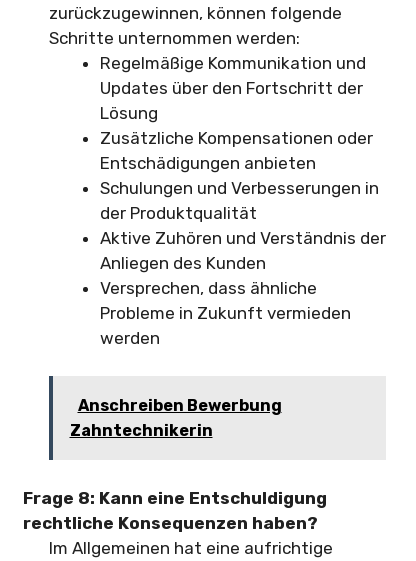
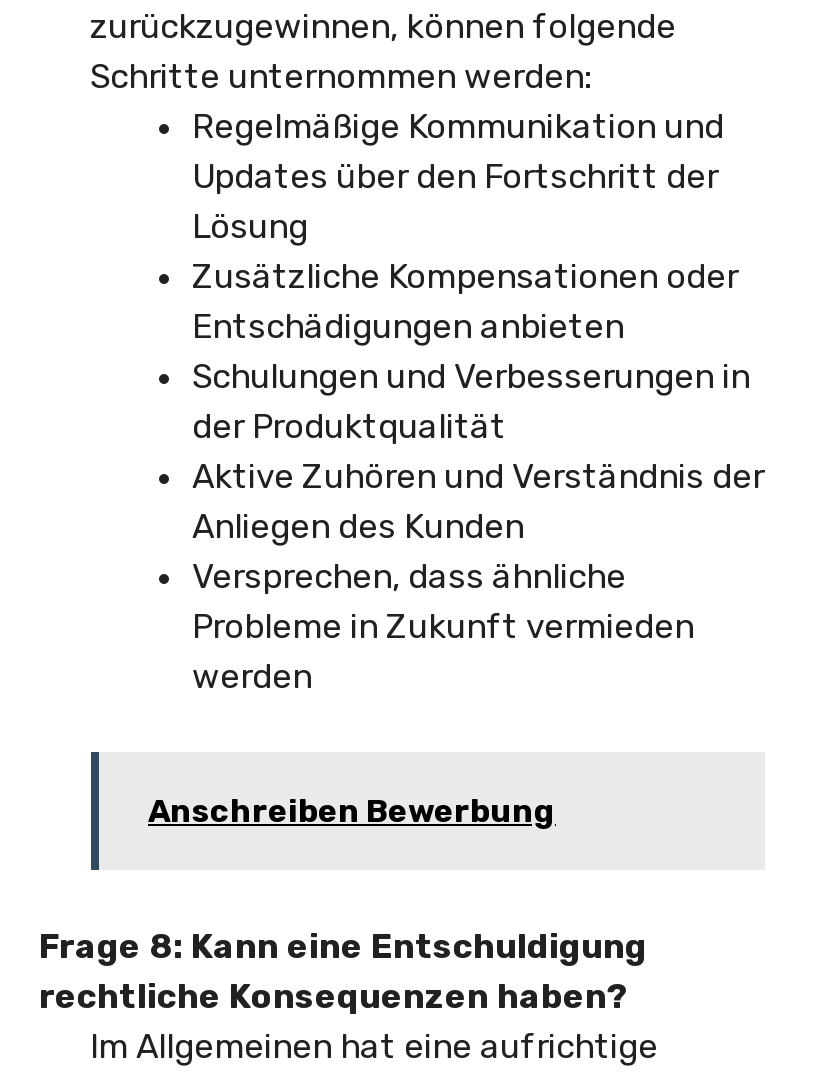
- Zahntechnikerin
